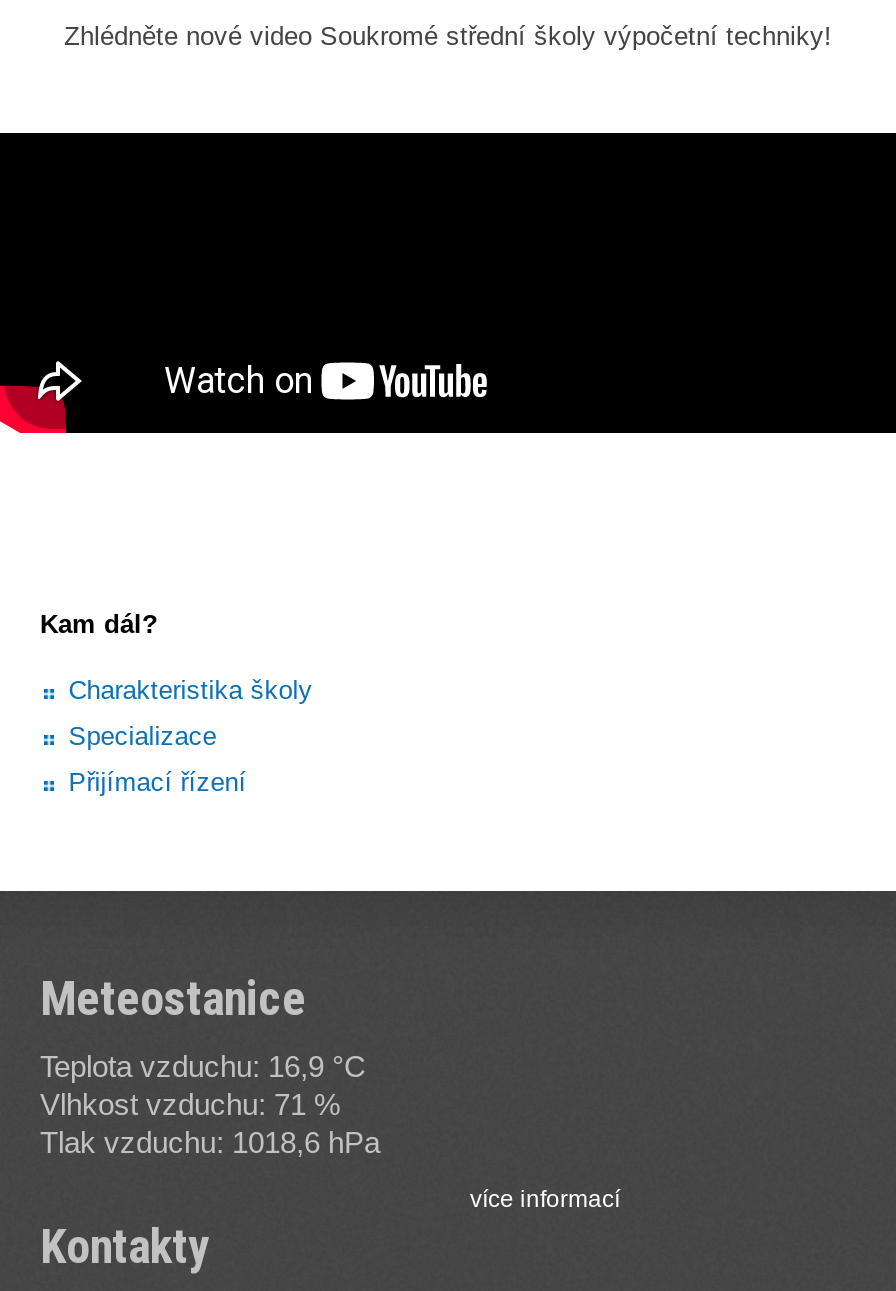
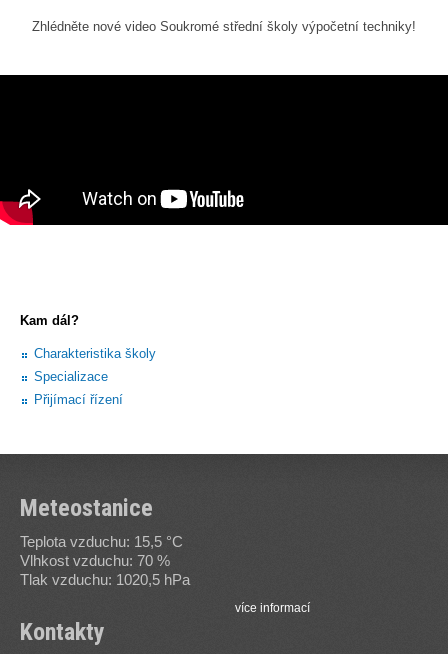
- Teplota vzduchu: 16,9 °C
+ Teplota vzduchu: 15,5 °C

- Vlhkost vzduchu: 71 %
+ Vlhkost vzduchu: 70 %

- Tlak vzduchu: 1018,6 hPa
+ Tlak vzduchu: 1020,5 hPa
